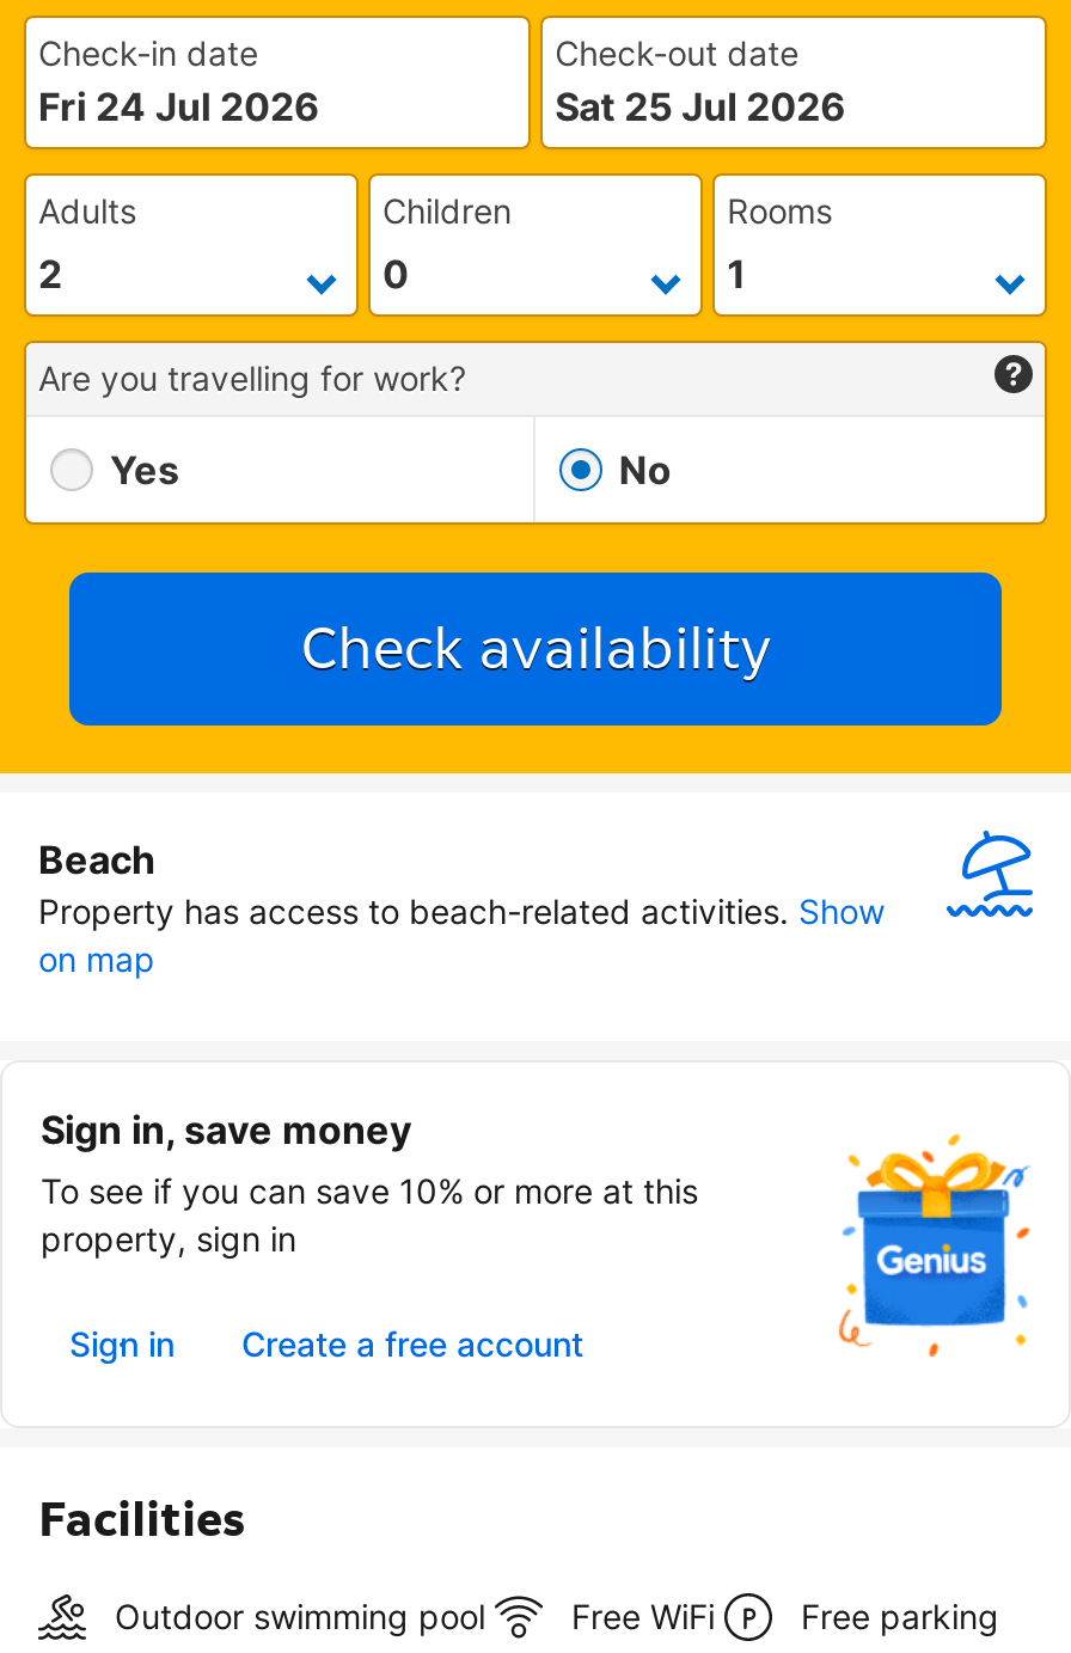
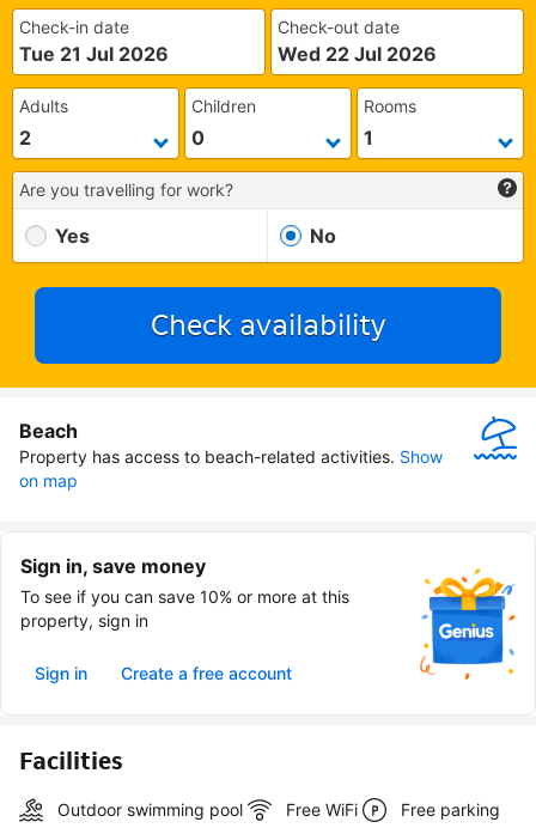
- Fri 24 Jul 2026
+ Tue 21 Jul 2026

- Sat 25 Jul 2026
+ Wed 22 Jul 2026
